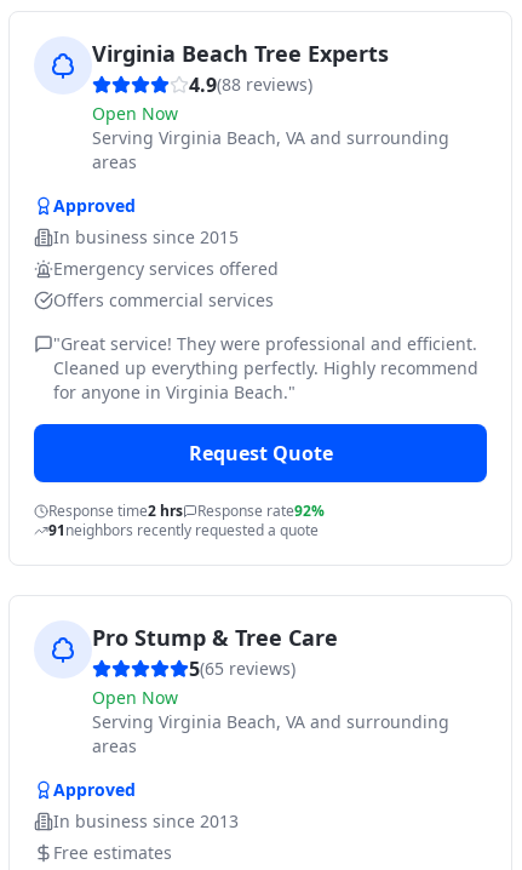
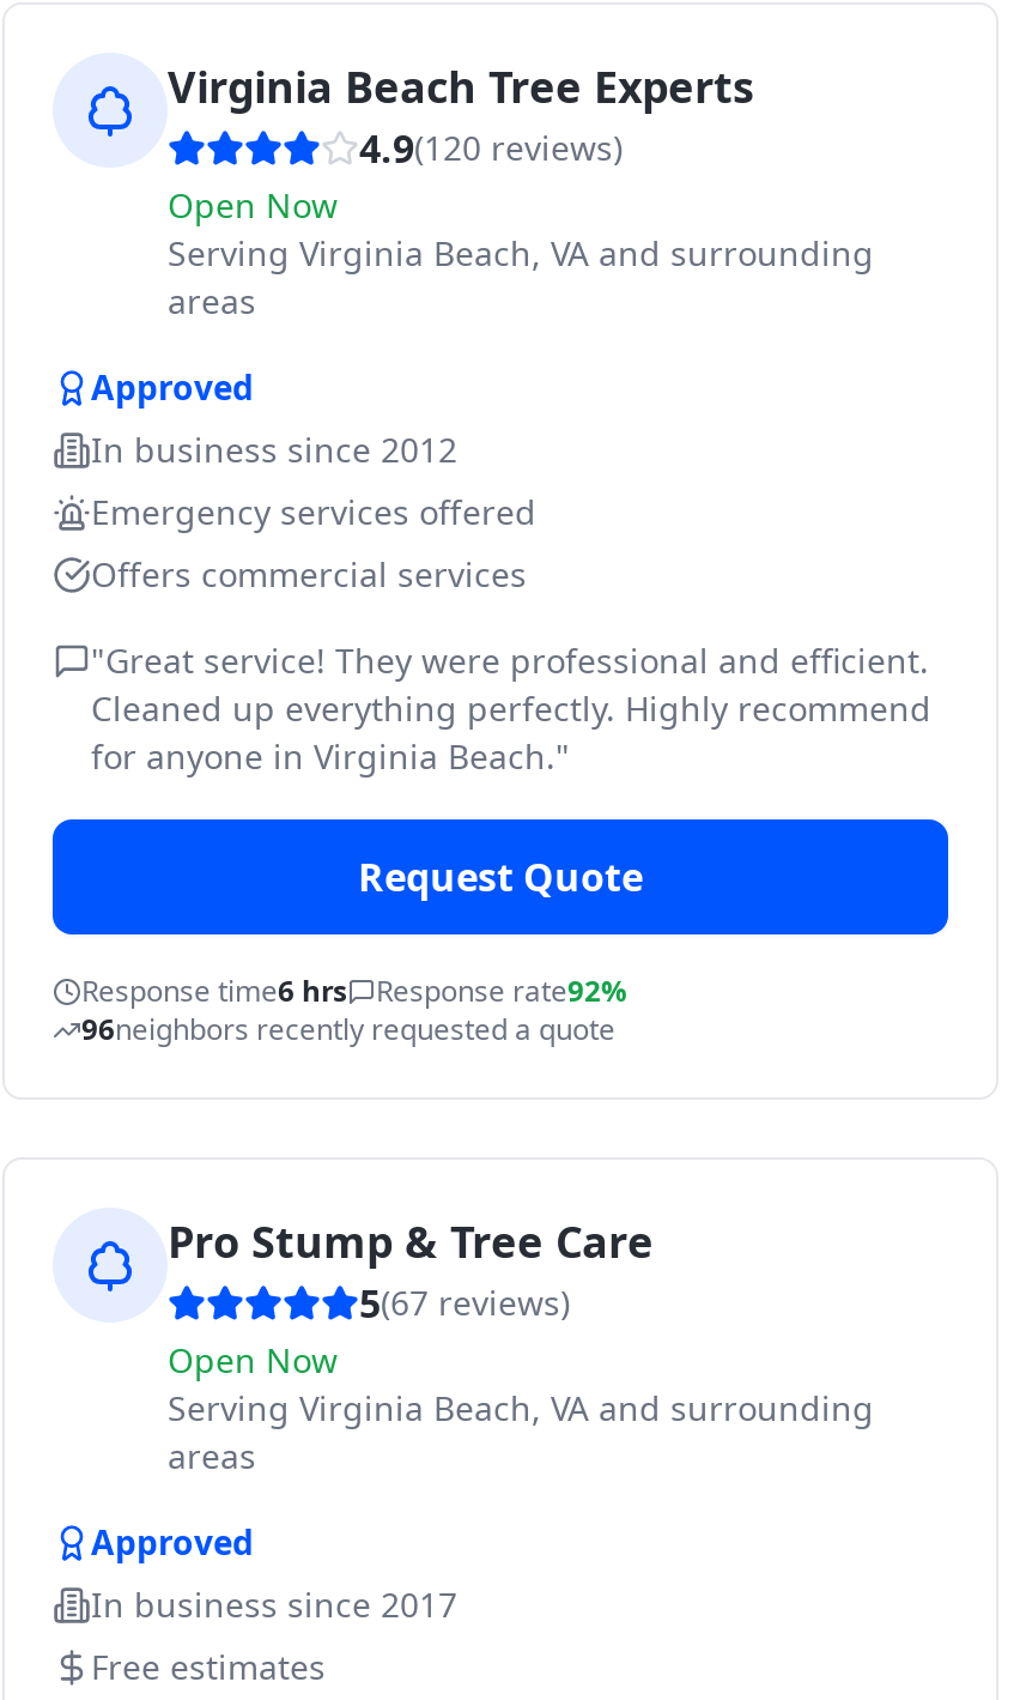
- 4.9(88 reviews)
+ 4.9(120 reviews)

- In business since 2015
+ In business since 2012

- Response time2 hrs
+ Response time6 hrs

- 91neighbors recently requested a quote
+ 96neighbors recently requested a quote

- 5(65 reviews)
+ 5(67 reviews)

- In business since 2013
+ In business since 2017
